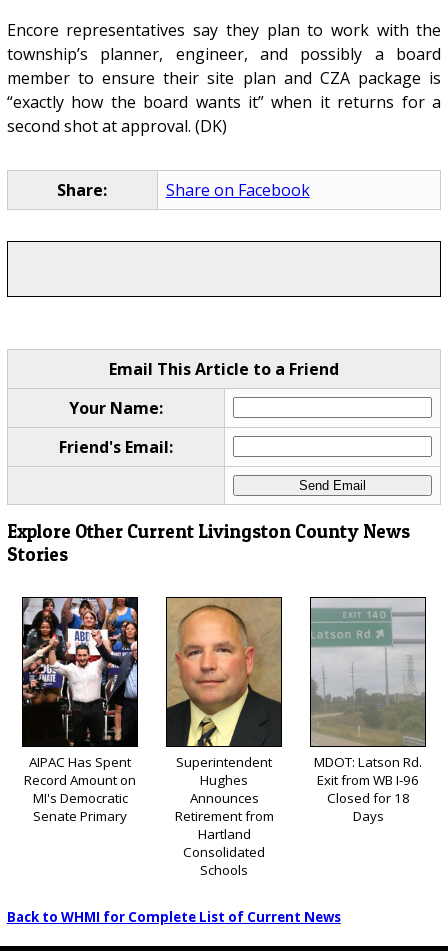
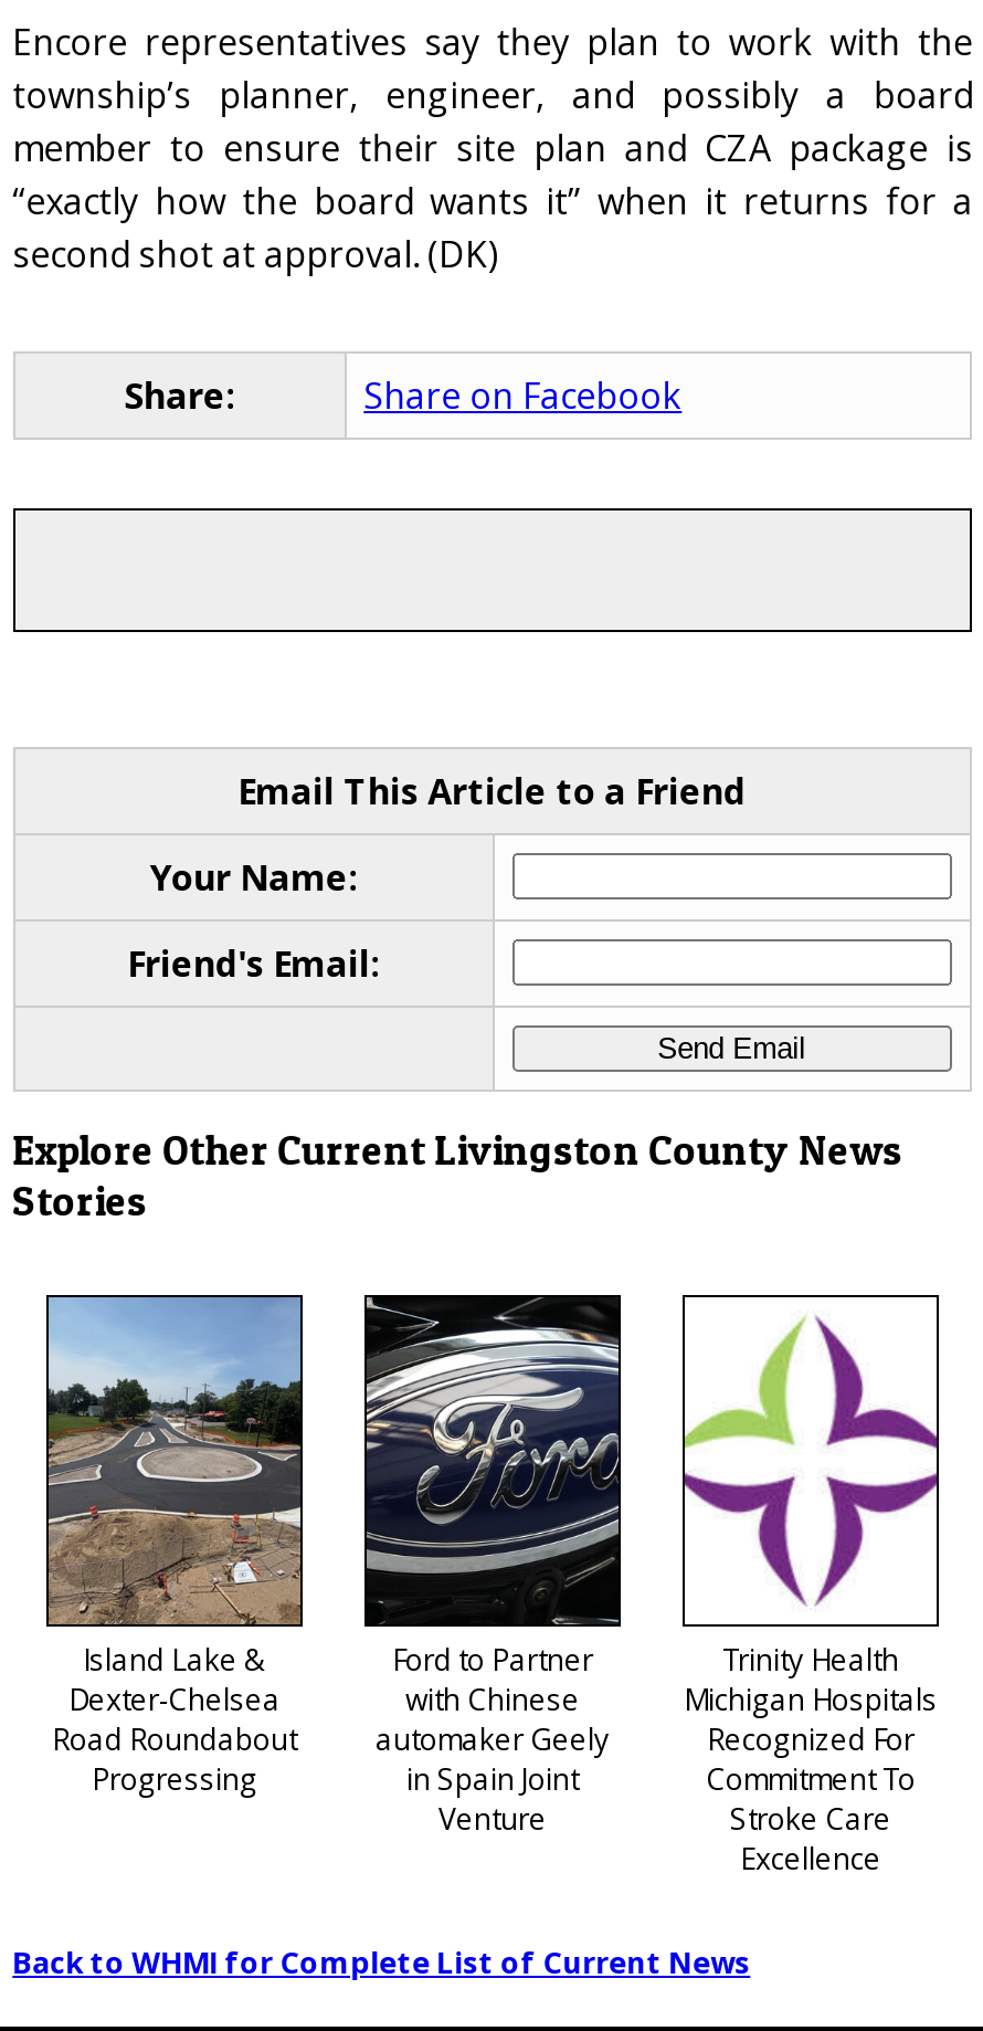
- [image]
- AIPAC Has Spent
- Record Amount on
- MI's Democratic
- Senate Primary
+ [image]
+ Island Lake &
+ Dexter-Chelsea
+ Road Roundabout
+ Progressing

- [image]
- Superintendent
- Hughes
- Announces
- Retirement from
- Hartland
- Consolidated
- Schools
+ [image]
+ Ford to Partner
+ with Chinese
+ automaker Geely
+ in Spain Joint
+ Venture

- [image]
- MDOT: Latson Rd.
- Exit from WB I-96
- Closed for 18
- Days
+ [image]
+ Trinity Health
+ Michigan Hospitals
+ Recognized For
+ Commitment To
+ Stroke Care
+ Excellence
